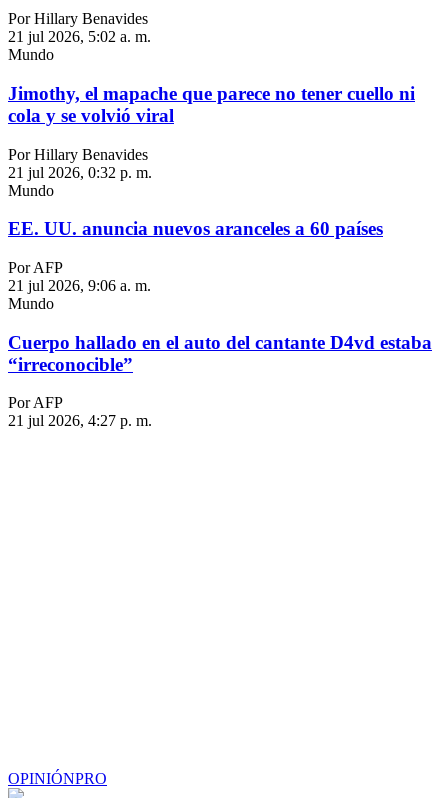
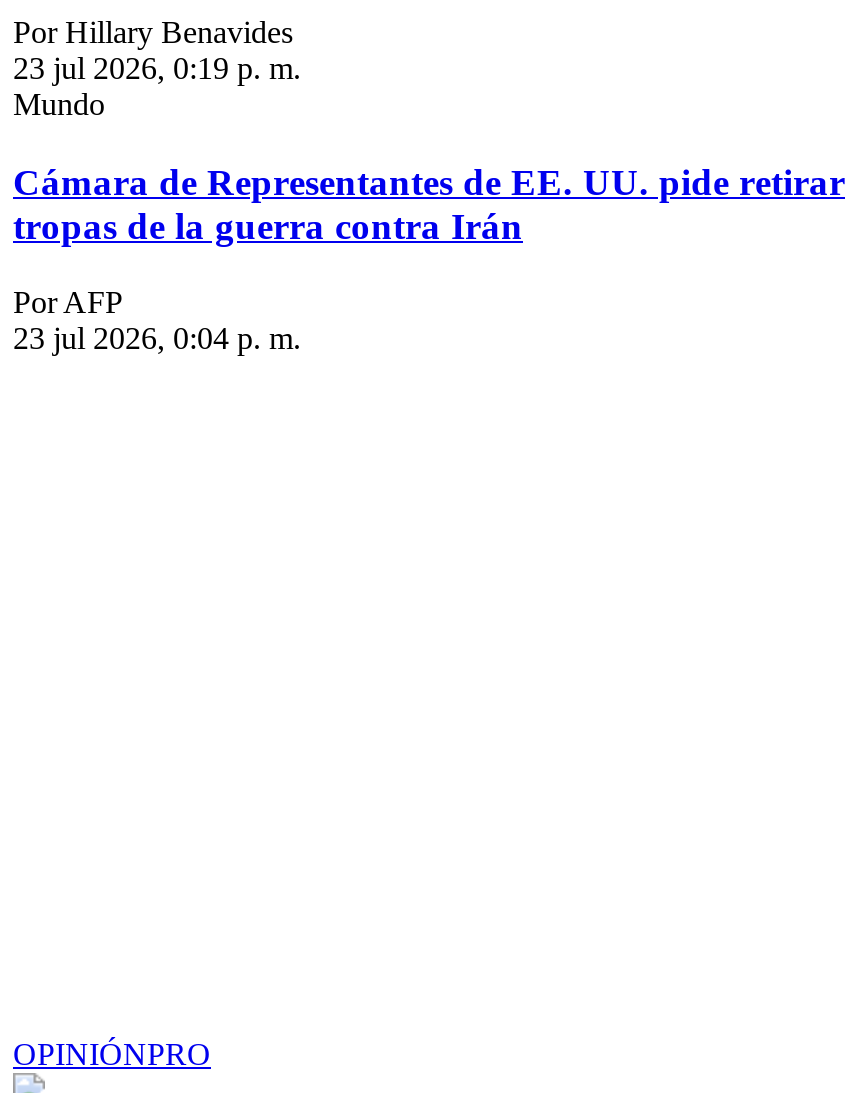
- 21 jul 2026, 5:02 a. m.
+ 23 jul 2026, 0:19 p. m.

- Jimothy, el mapache que parece no tener cuello ni
- cola y se volvió viral
- Por Hillary Benavides
- 21 jul 2026, 0:32 p. m.
- Mundo
- EE. UU. anuncia nuevos aranceles a 60 países
+ Cámara de Representantes de EE. UU. pide retirar
+ tropas de la guerra contra Irán

- 21 jul 2026, 9:06 a. m.
- Mundo
- Cuerpo hallado en el auto del cantante D4vd estaba
- “irreconocible”
- Por AFP
- 21 jul 2026, 4:27 p. m.
+ 23 jul 2026, 0:04 p. m.
